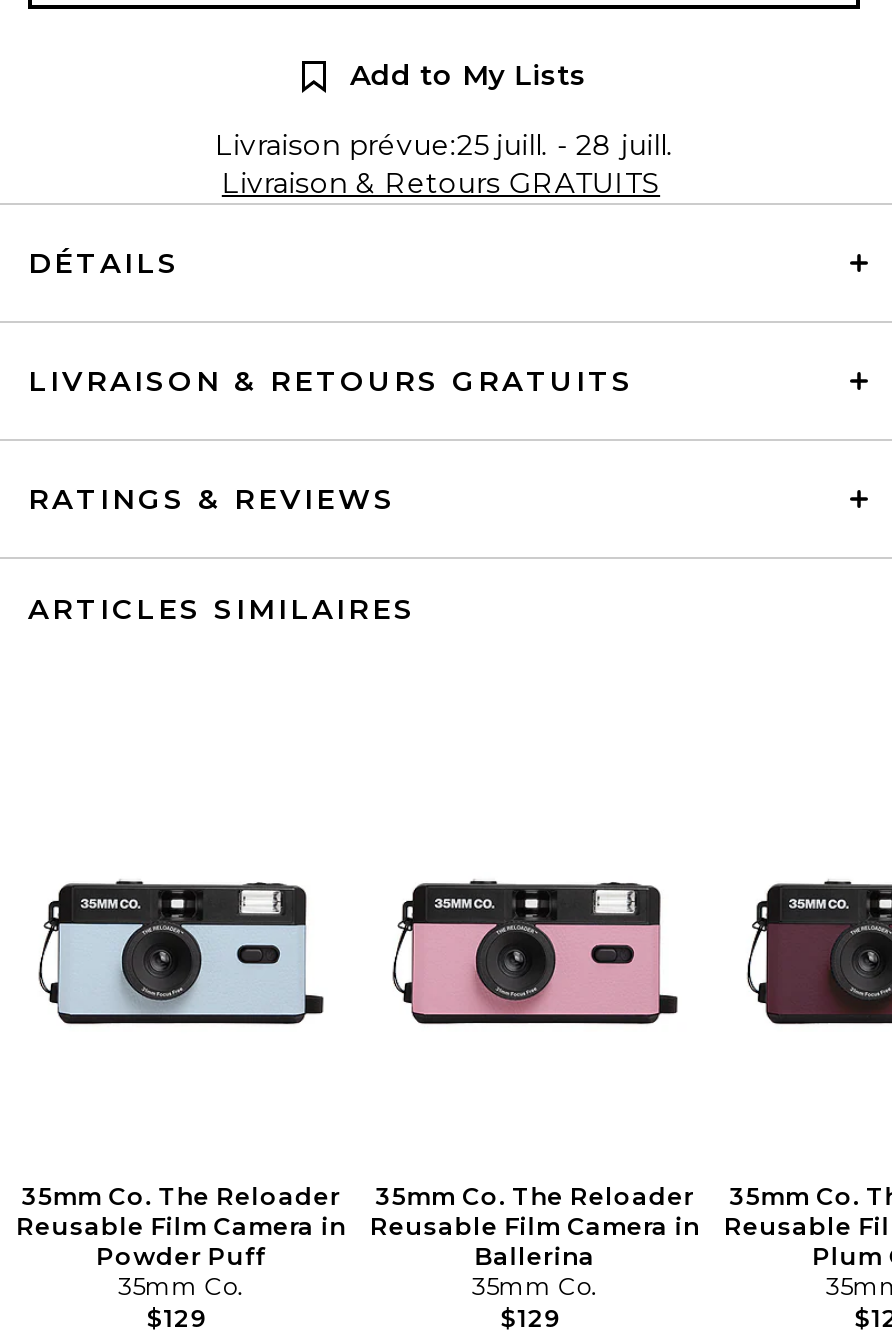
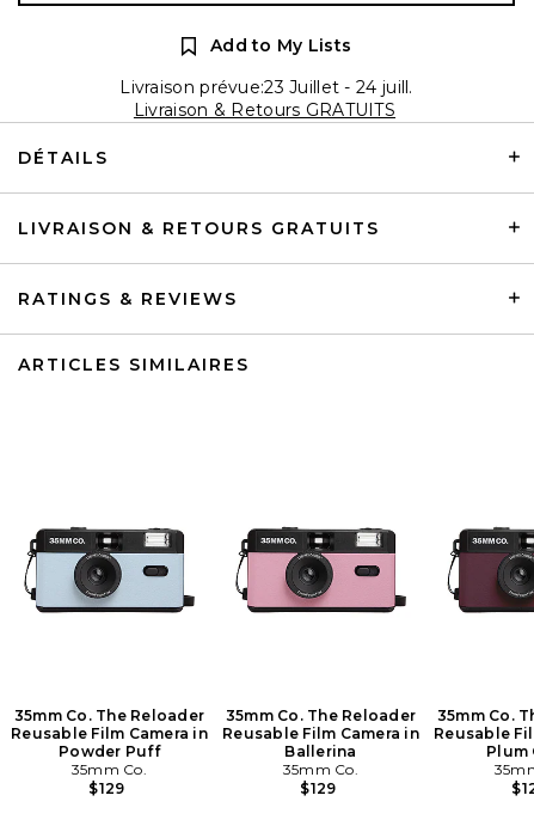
- Livraison prévue:25 juill. - 28 juill.
+ Livraison prévue:23 Juillet - 24 juill.
